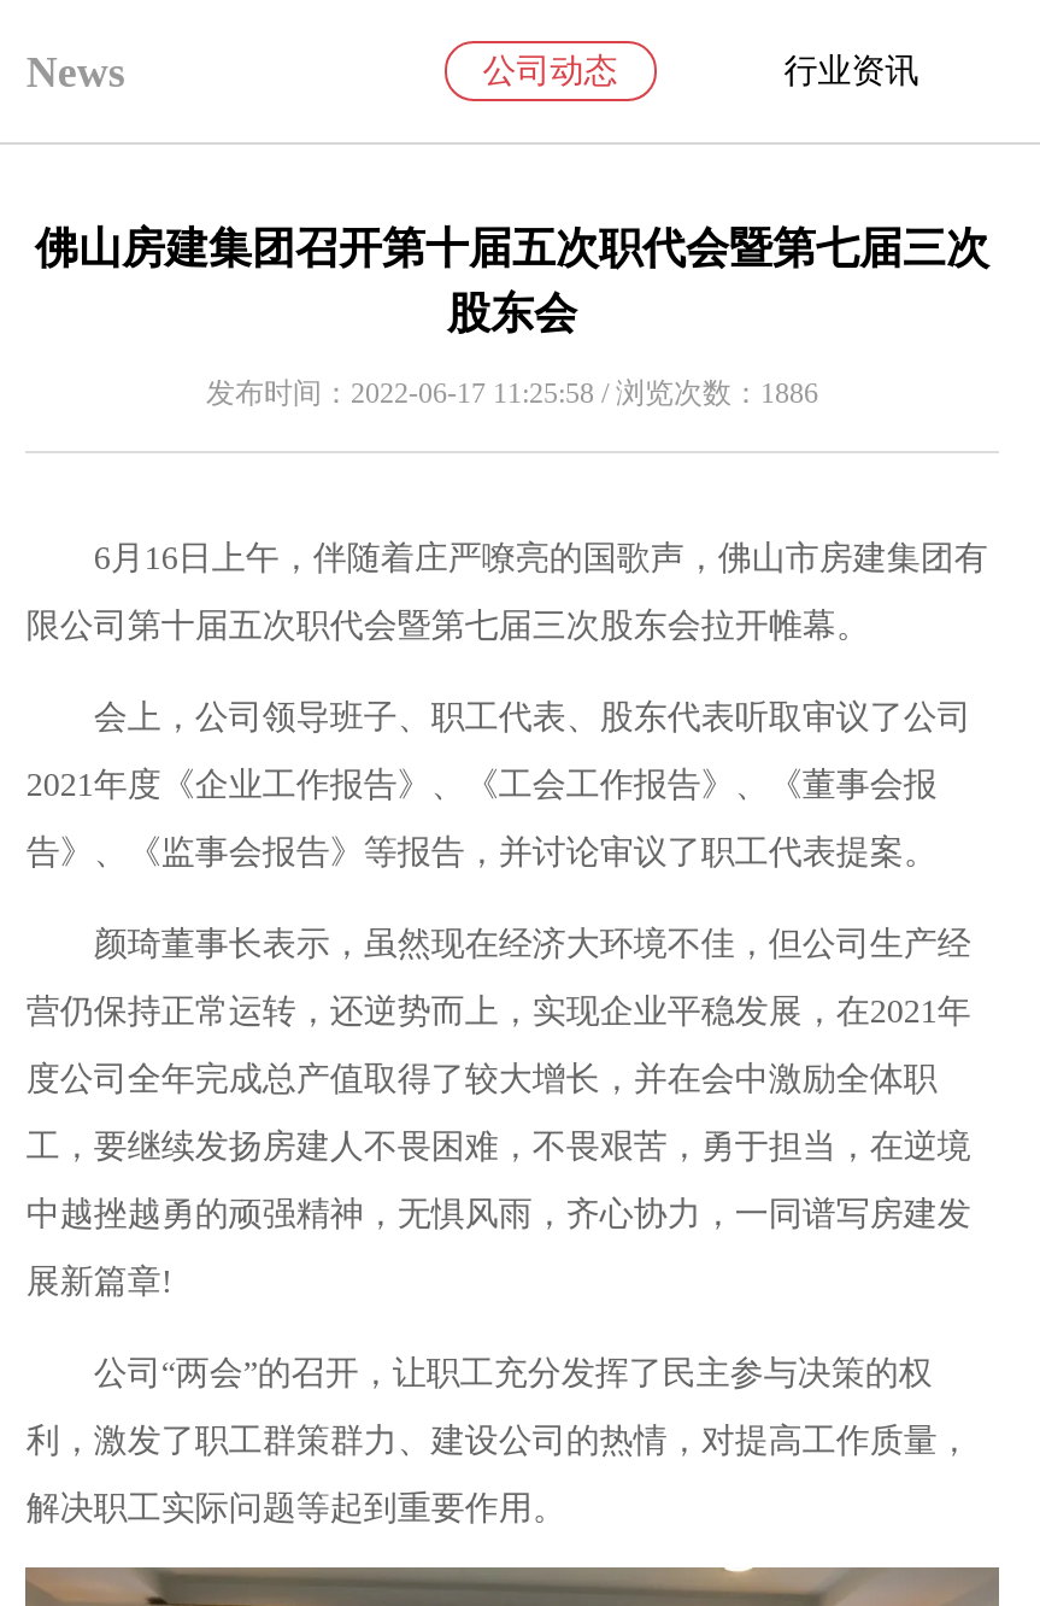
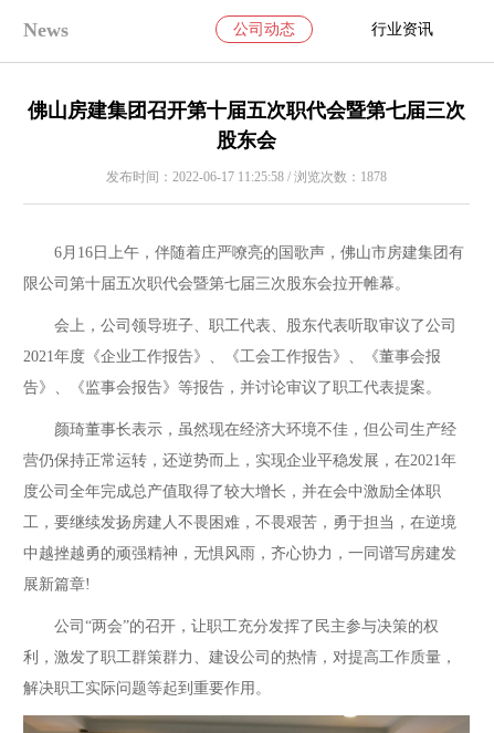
- 发布时间：2022-06-17 11:25:58 / 浏览次数：1886
+ 发布时间：2022-06-17 11:25:58 / 浏览次数：1878
